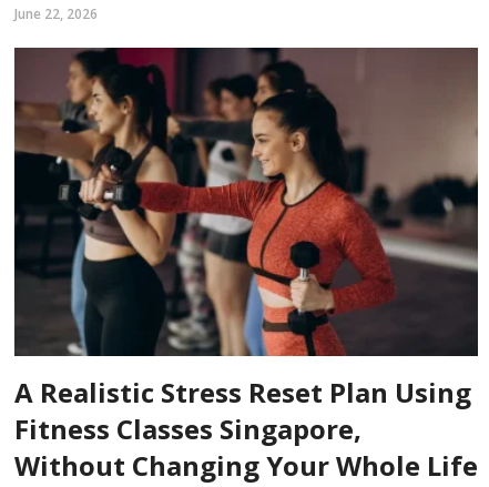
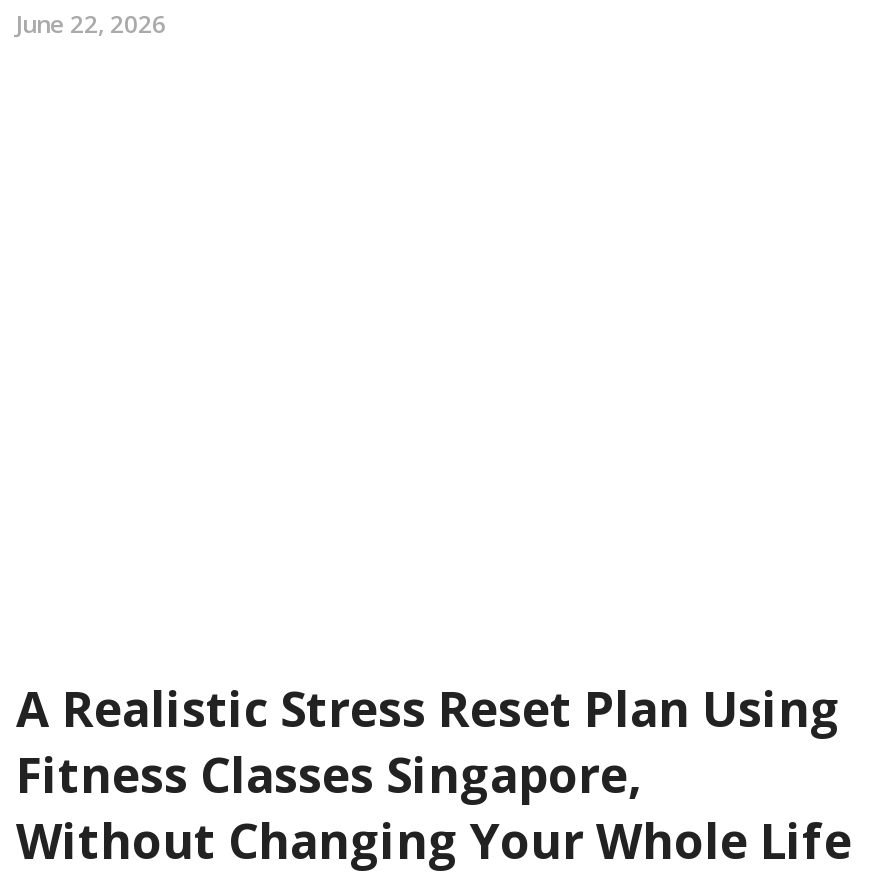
- [image]
